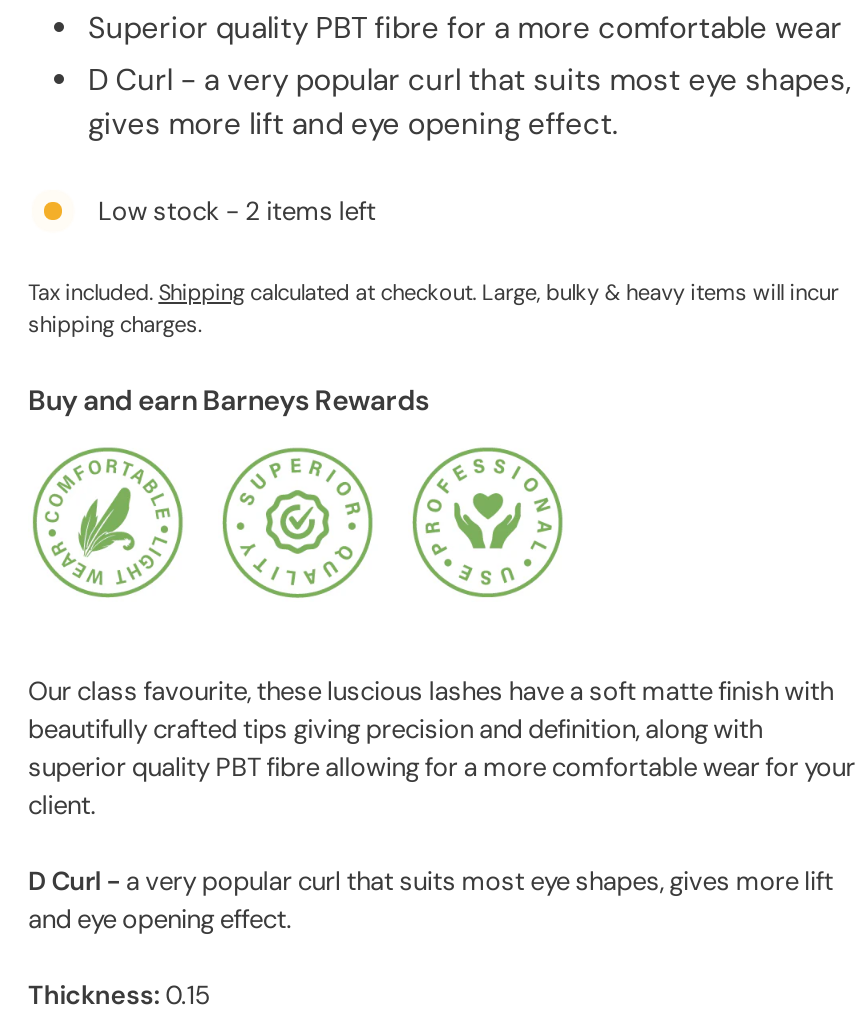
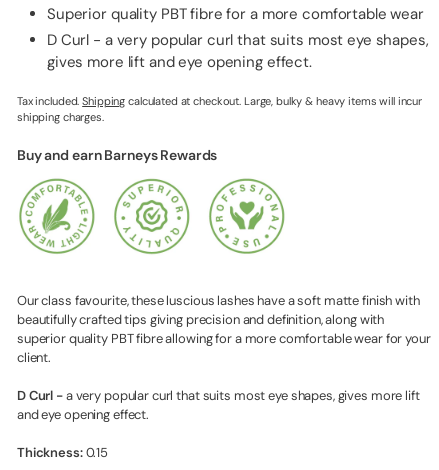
- Low stock - 2 items left
